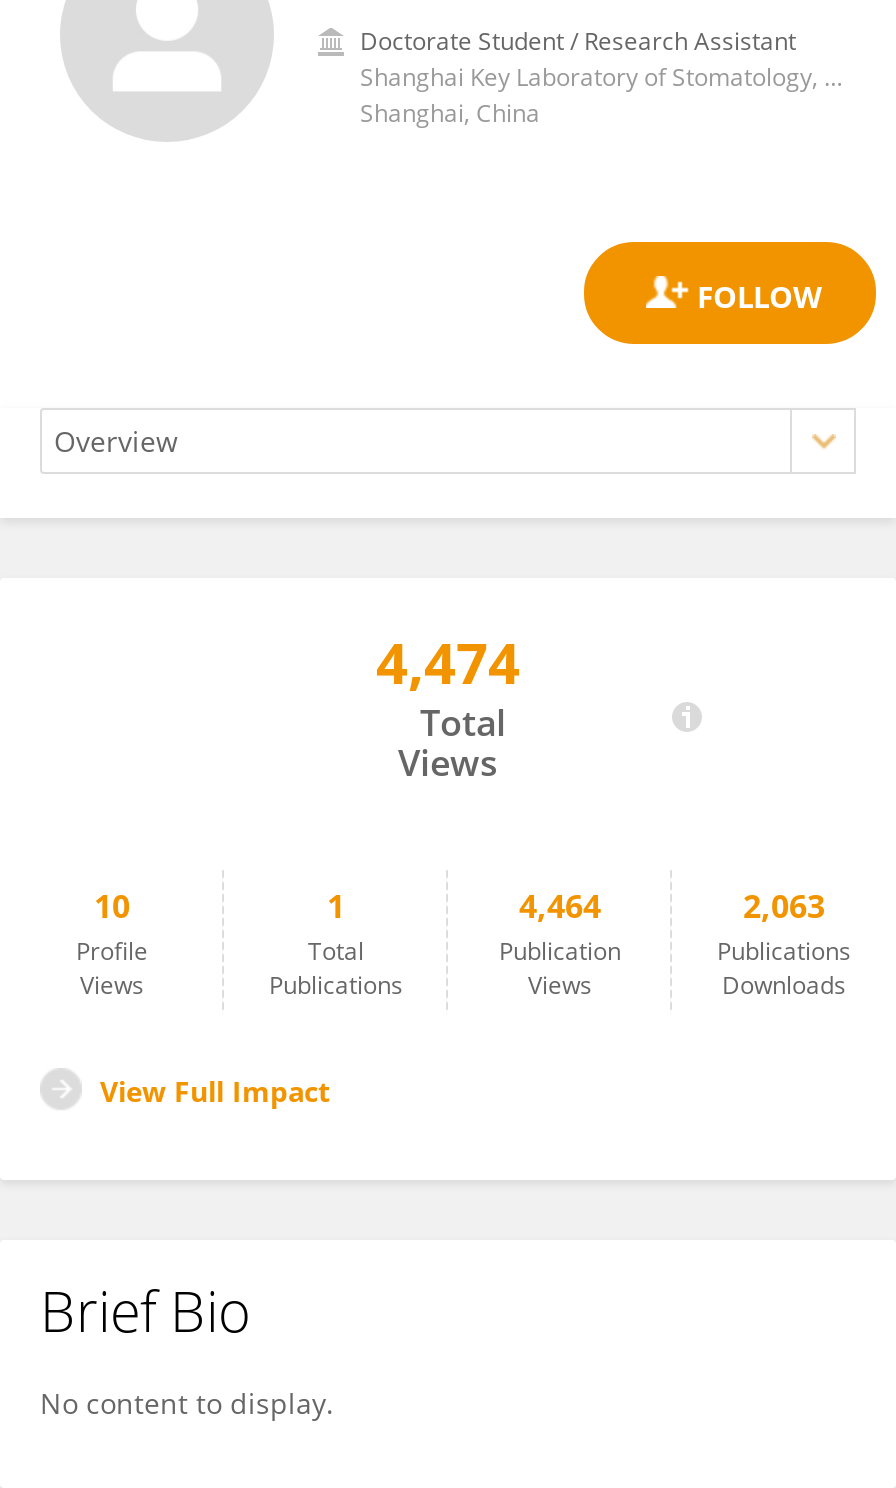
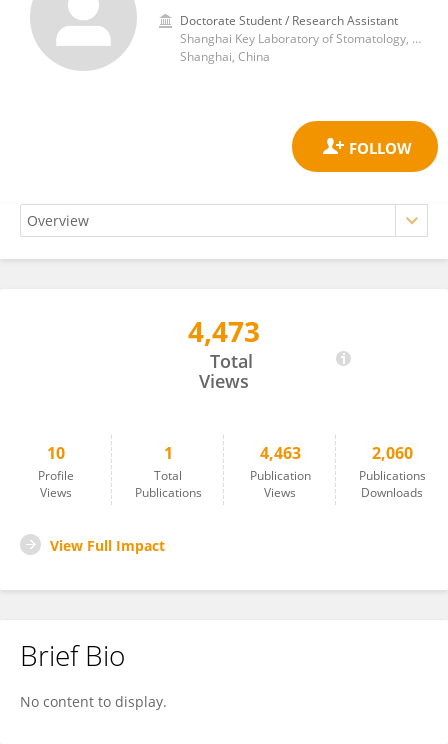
- 4,474
+ 4,473

- 4,464
+ 4,463

- 2,063
+ 2,060
